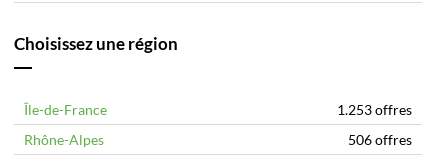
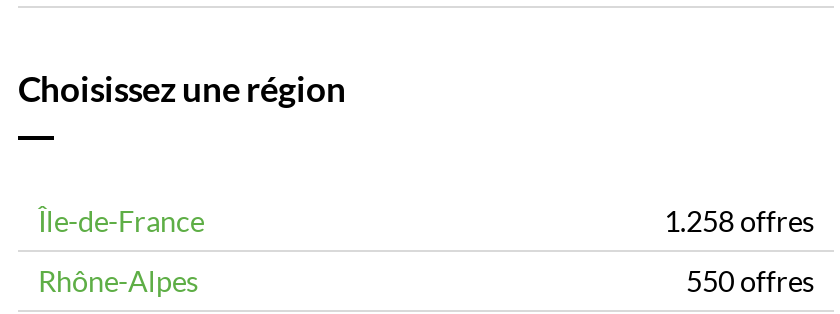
- 1.253 offres
+ 1.258 offres

- 506 offres
+ 550 offres
